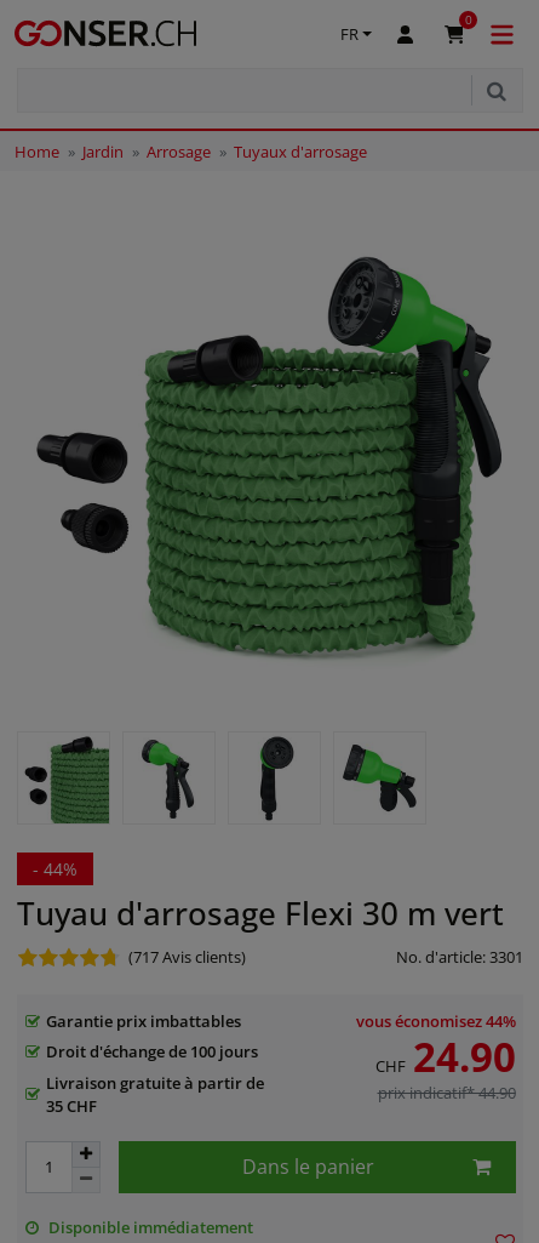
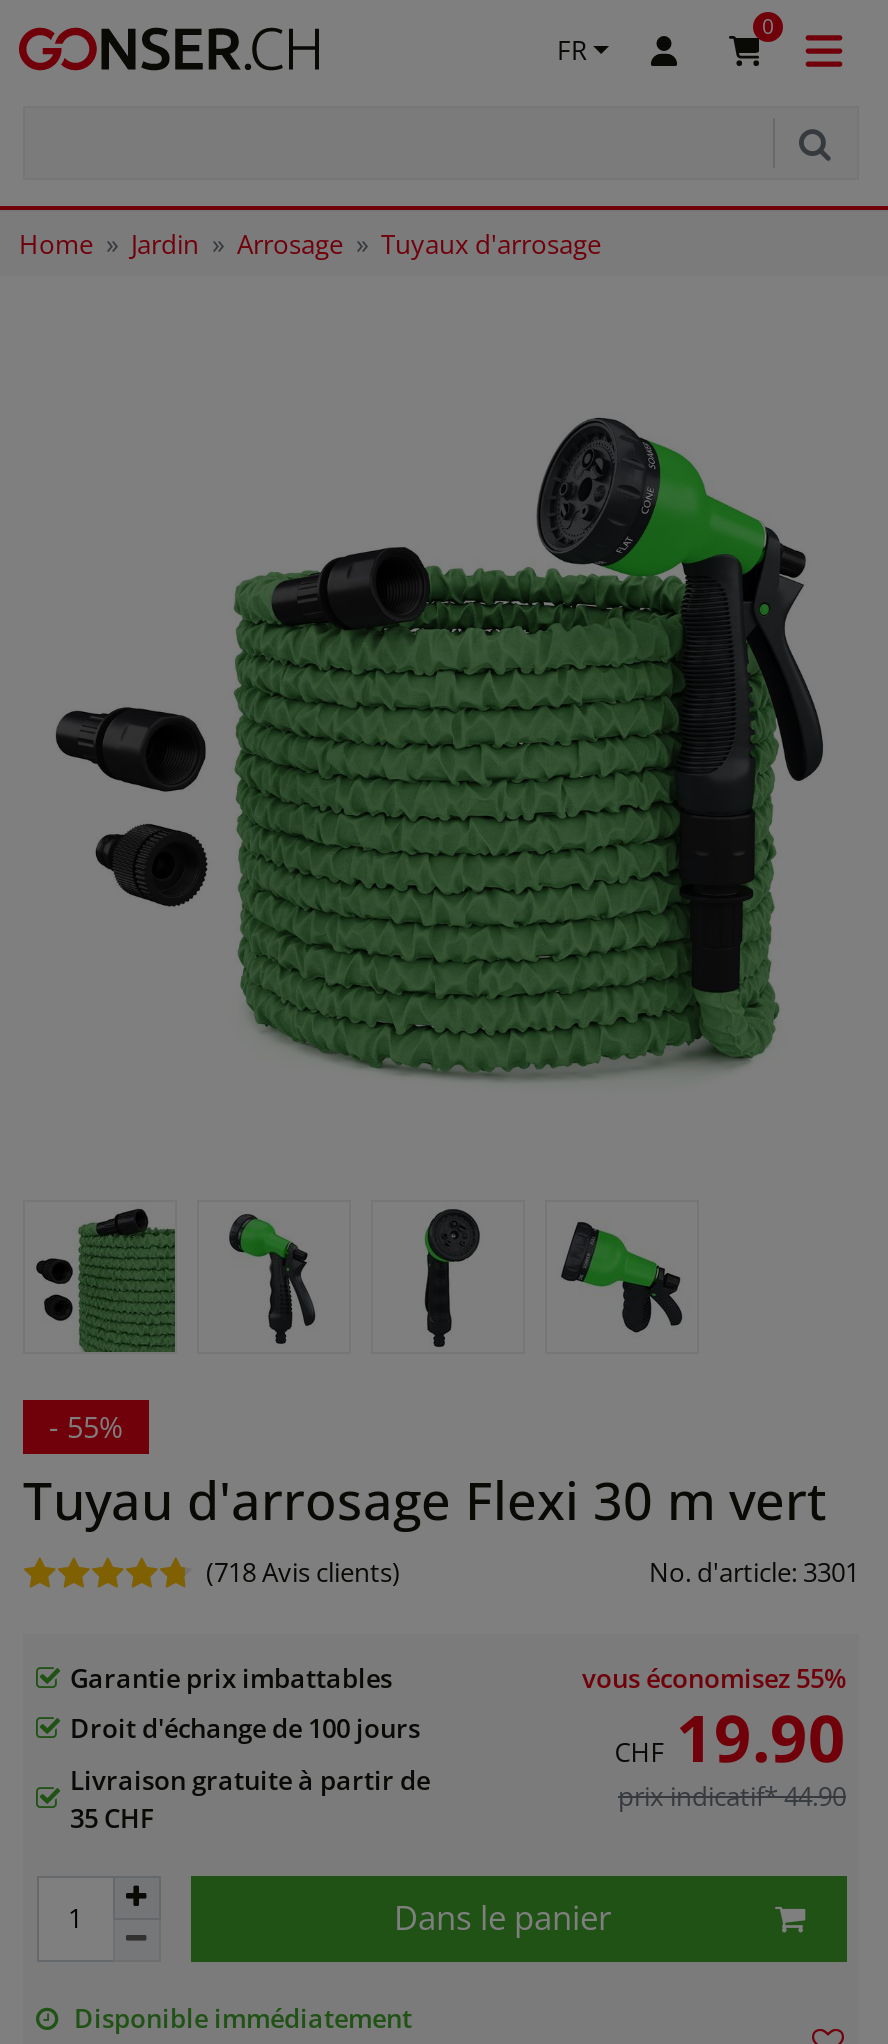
- - 44%
+ - 55%

- (717Avis clients)
+ (718Avis clients)

- vous économisez 44%
+ vous économisez 55%

- CHF 24.90
+ CHF 19.90
